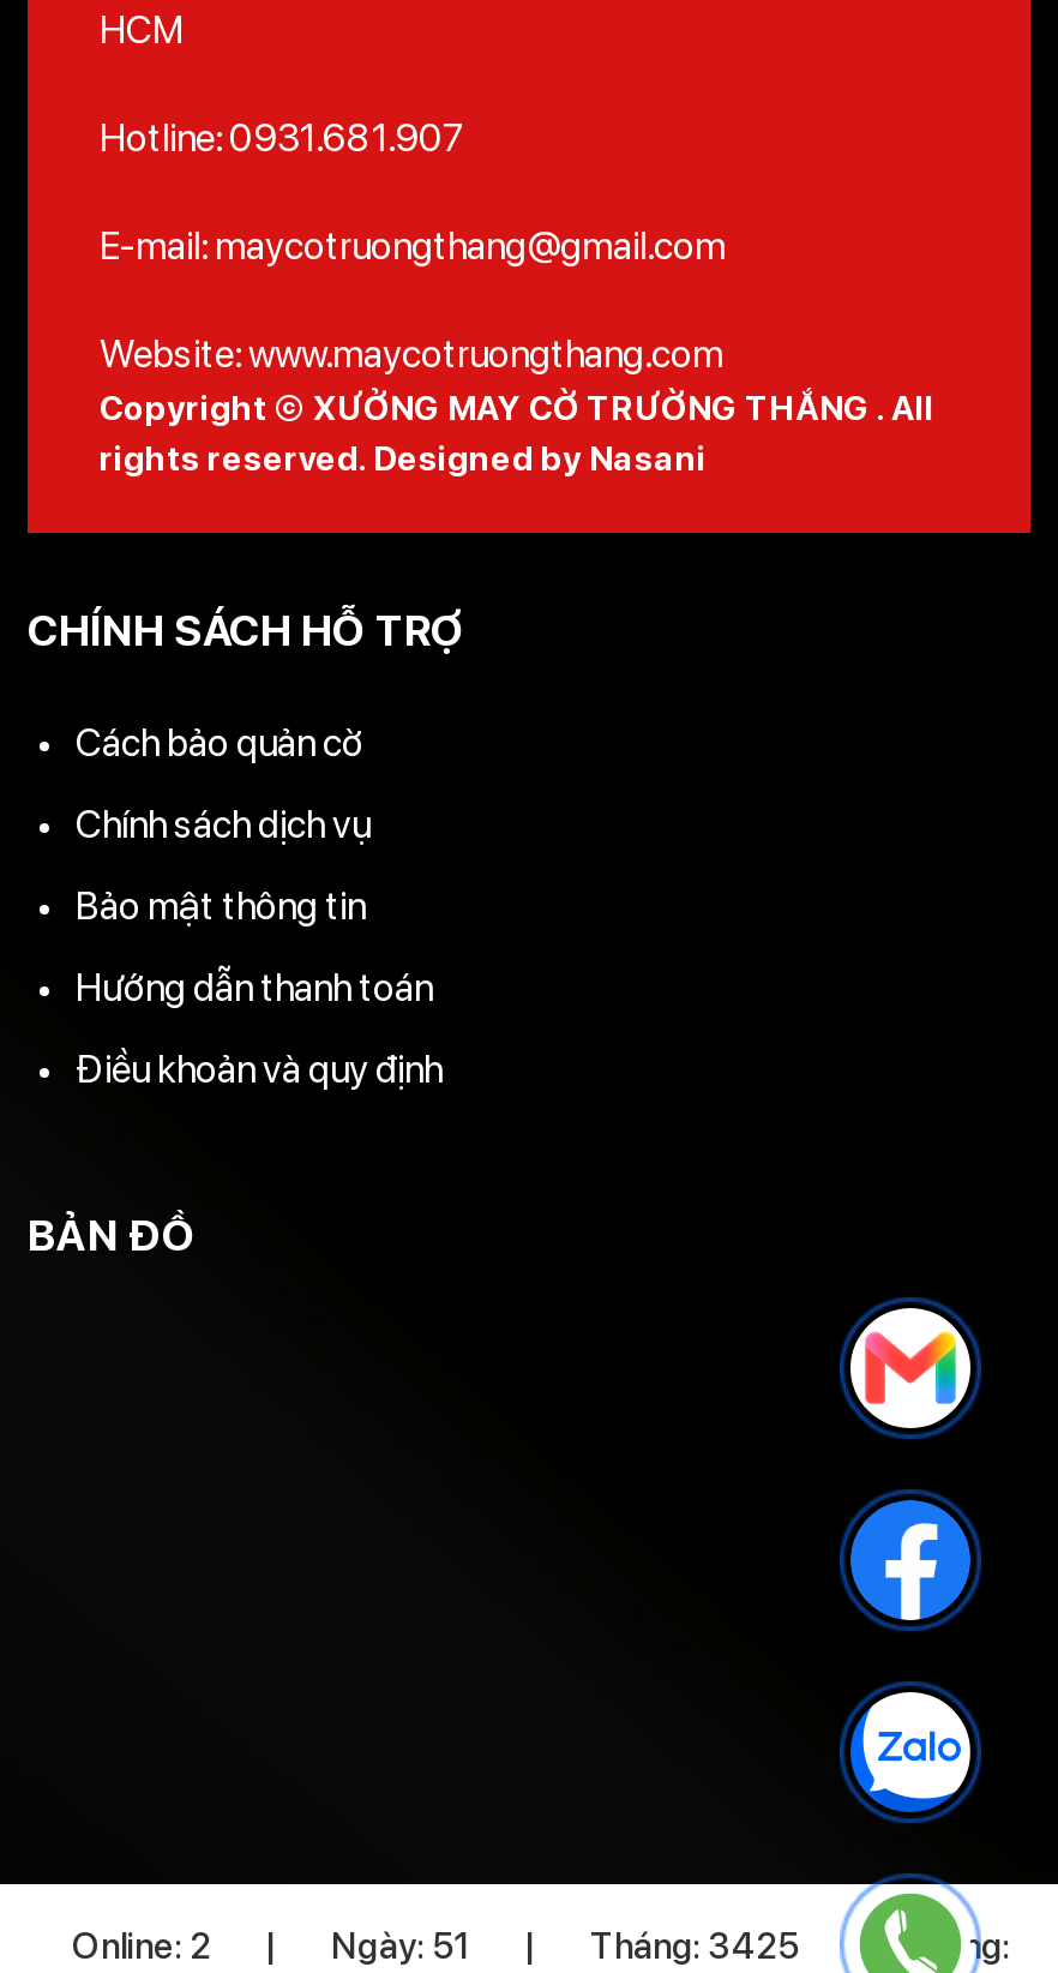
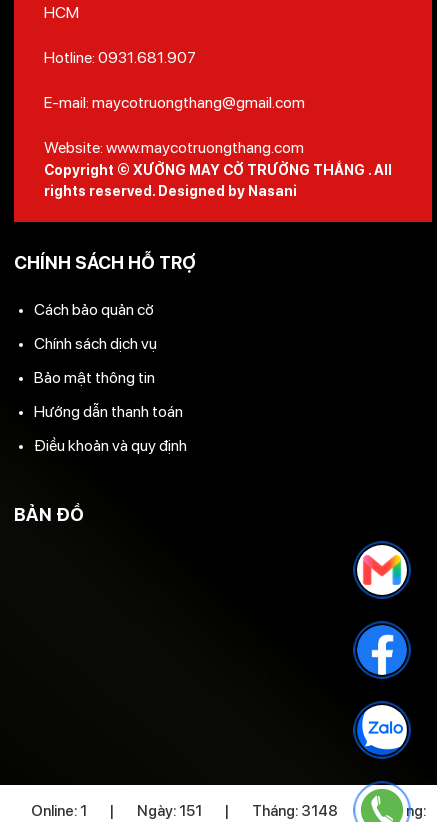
- Online: 2
+ Online: 1

- Ngày: 51
+ Ngày: 151

- Tháng: 3425
+ Tháng: 3148
